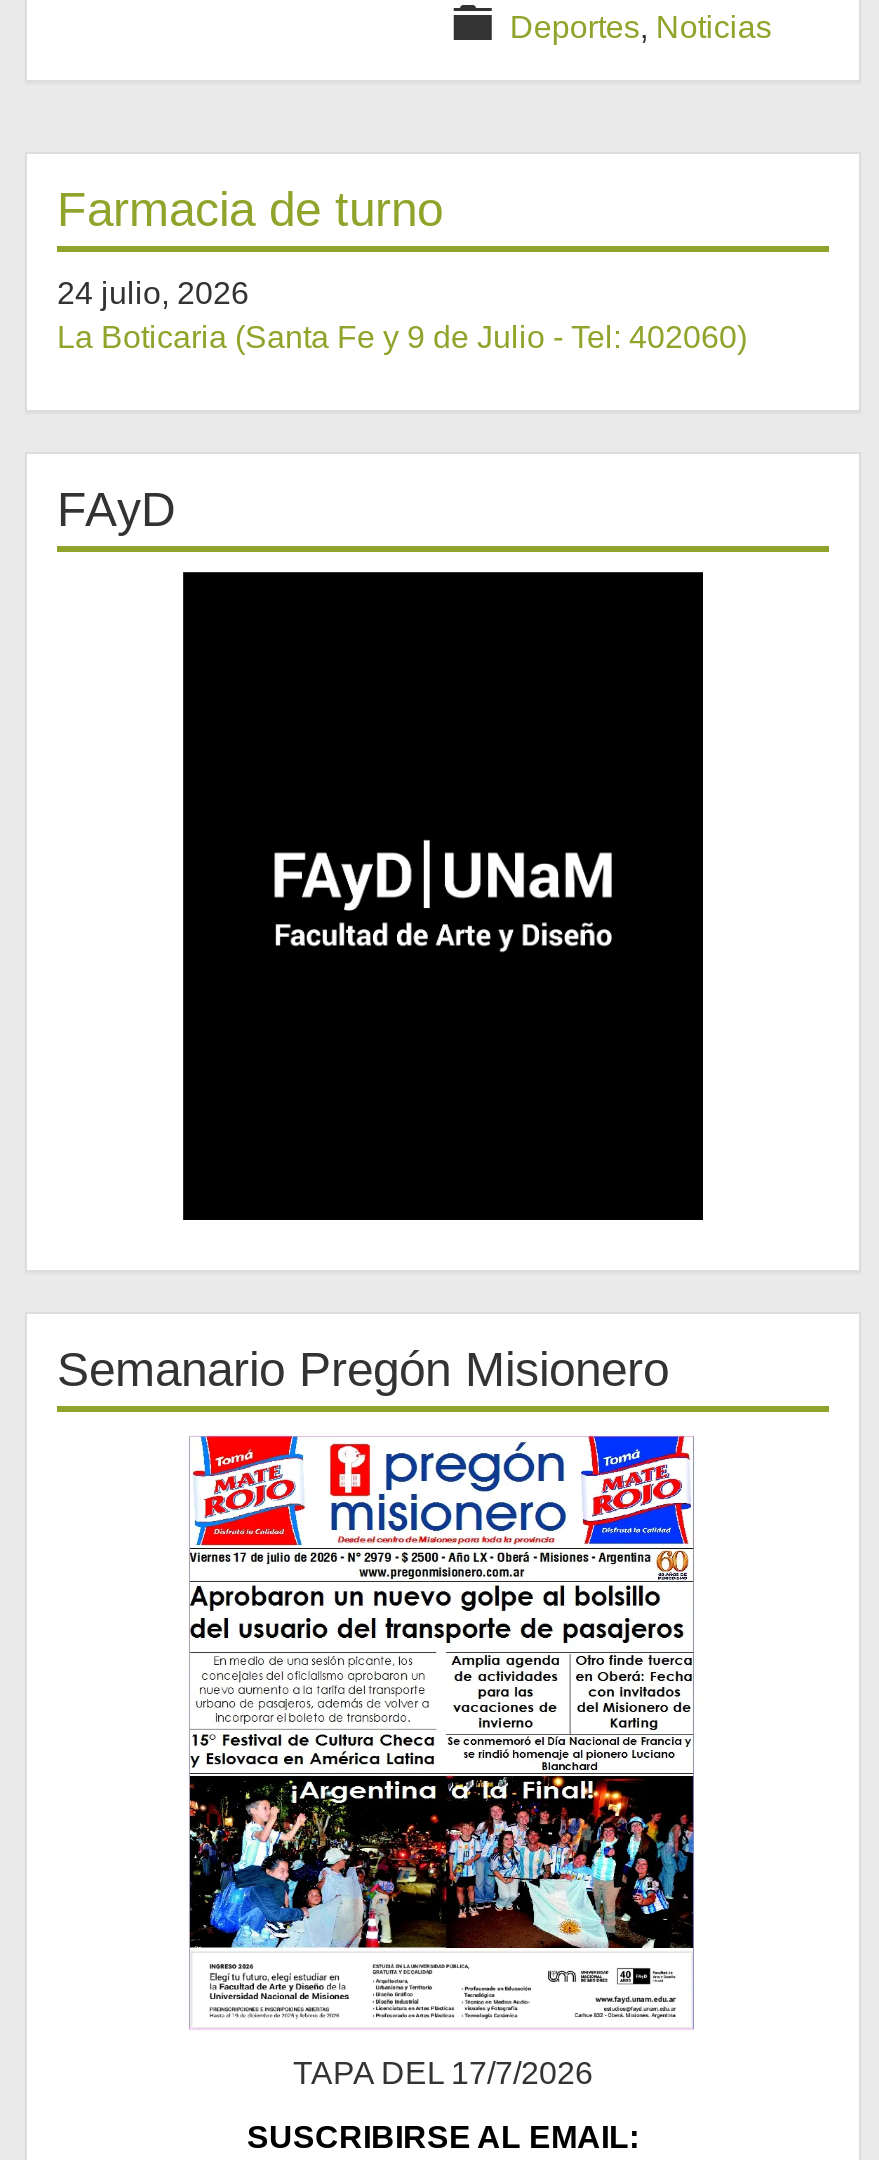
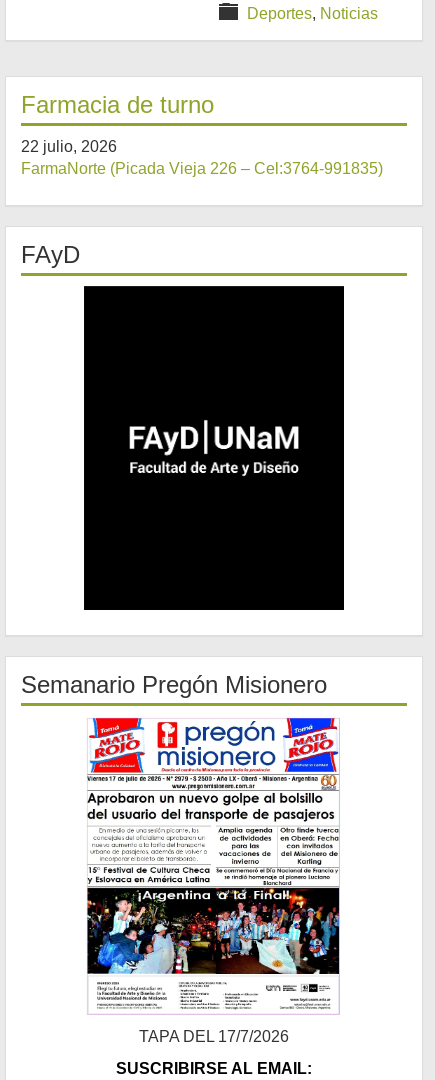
- 24 julio, 2026
- La Boticaria (Santa Fe y 9 de Julio - Tel: 402060)
+ 22 julio, 2026
+ FarmaNorte (Picada Vieja 226 – Cel:3764-991835)
